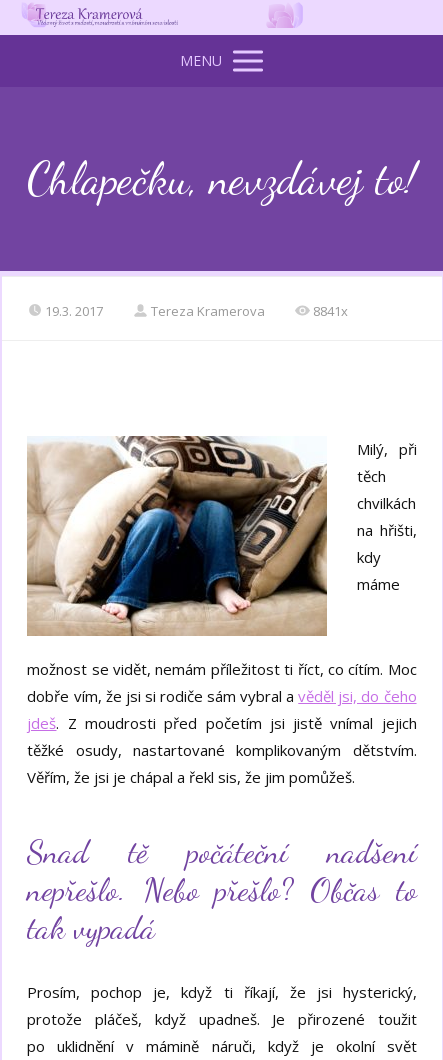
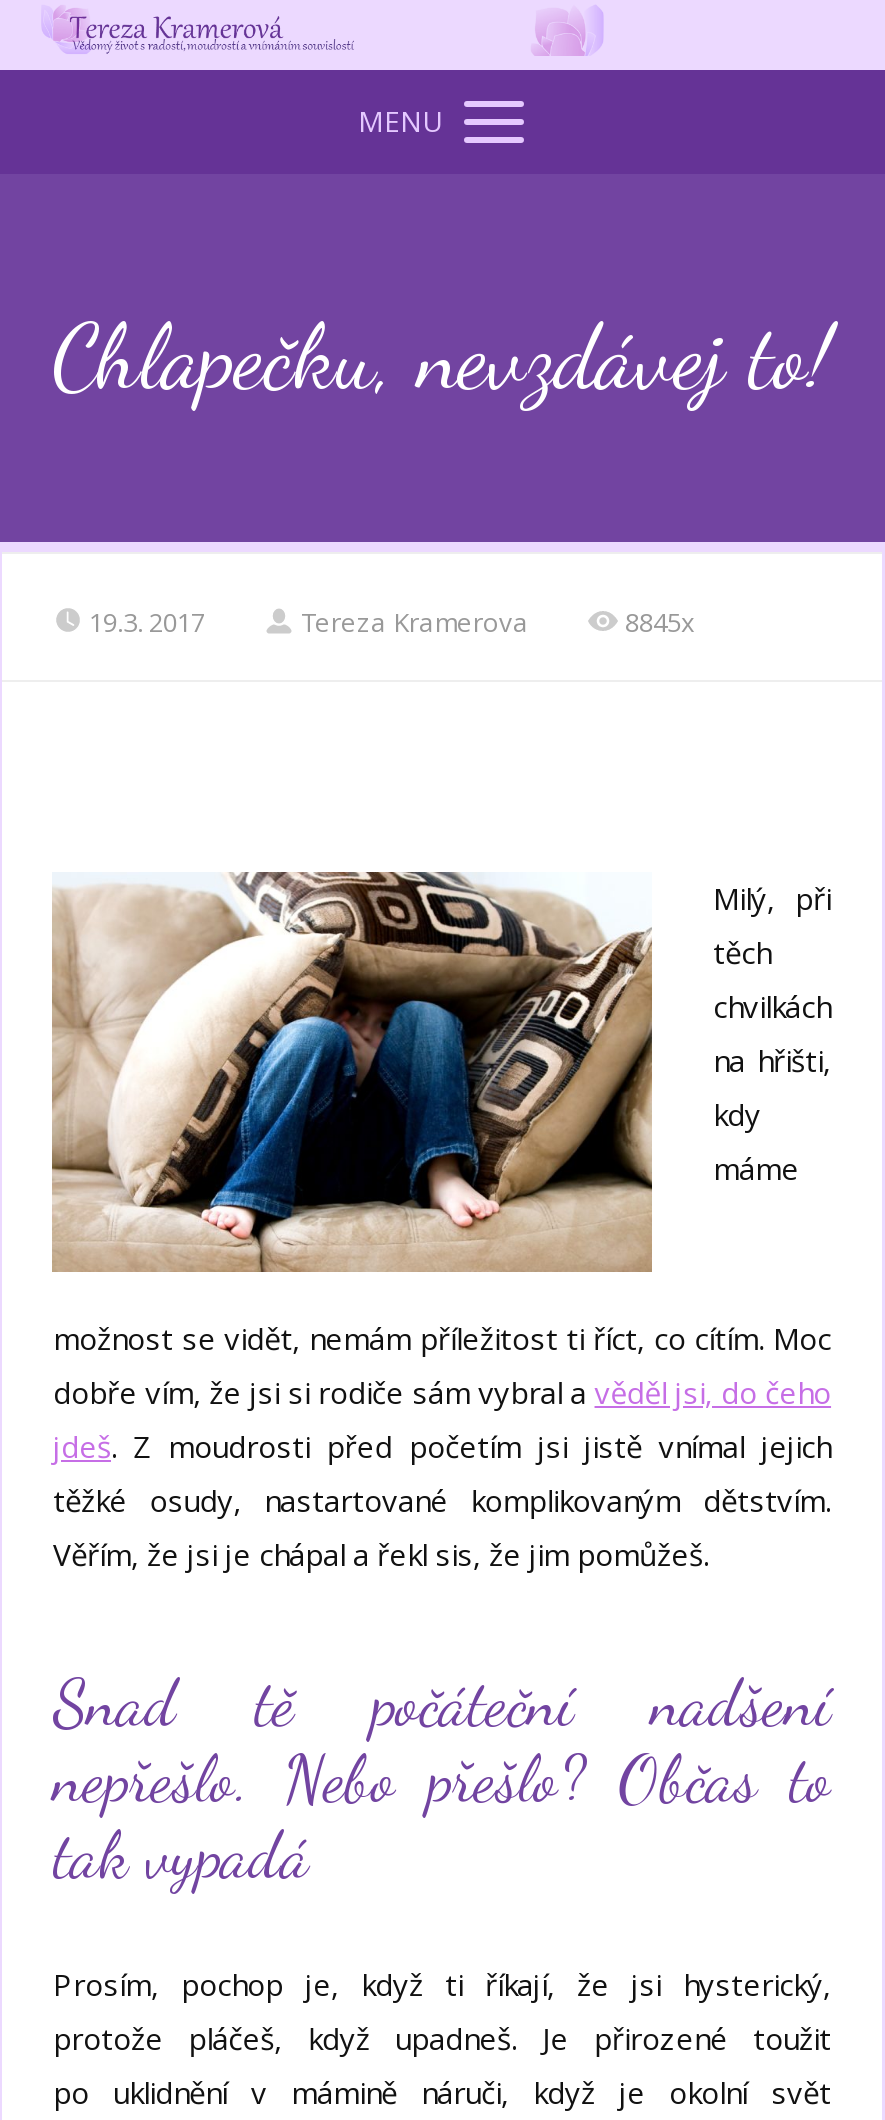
- 8841x
+ 8845x
